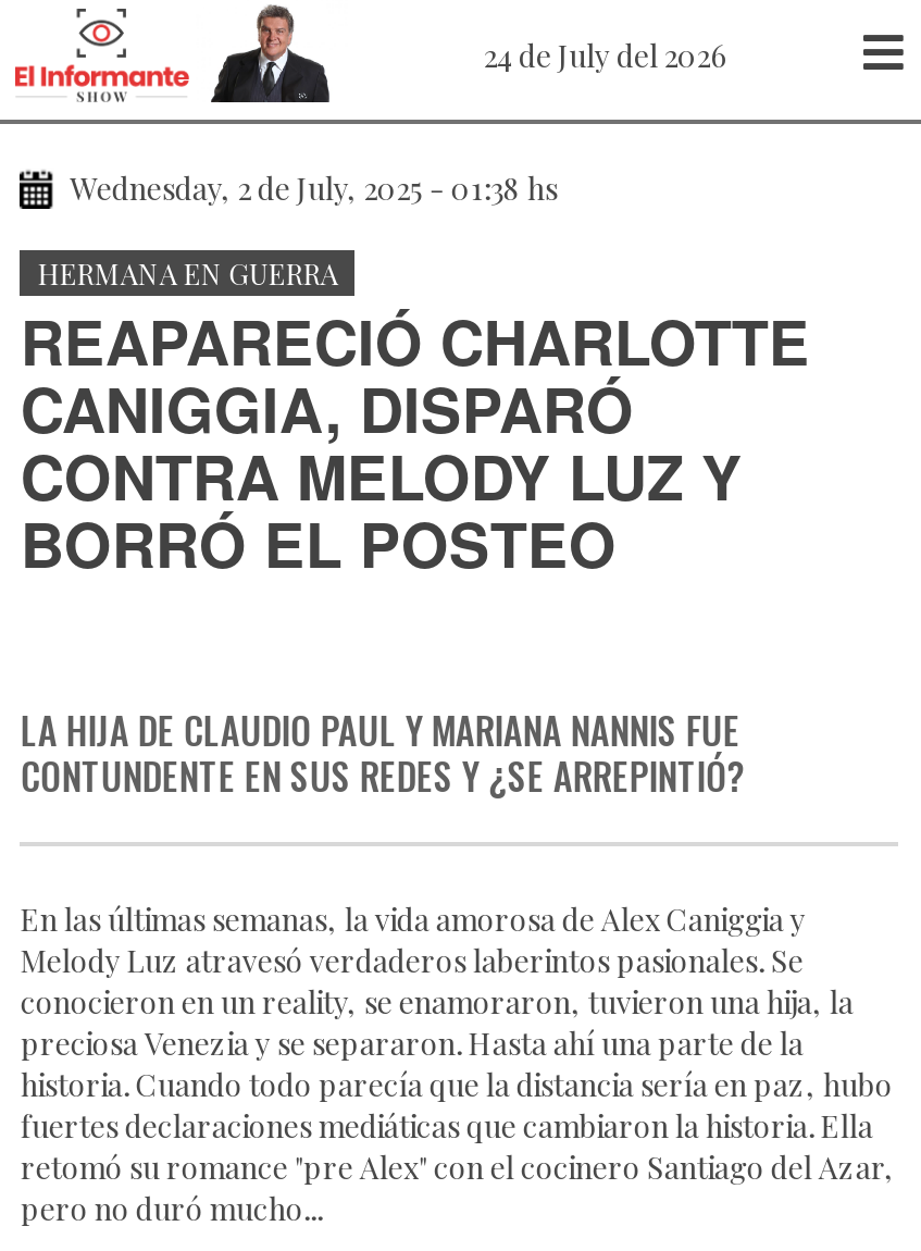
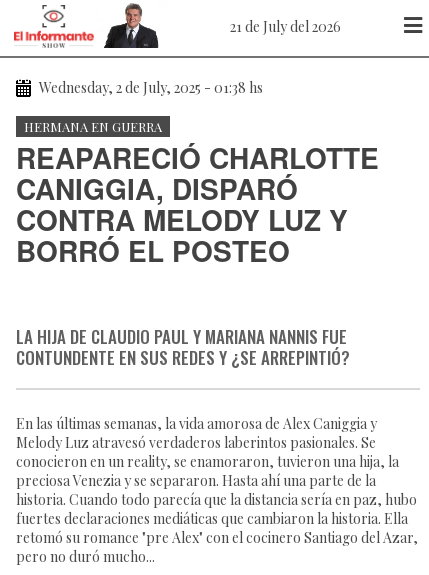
- 24 de July del 2026
+ 21 de July del 2026
